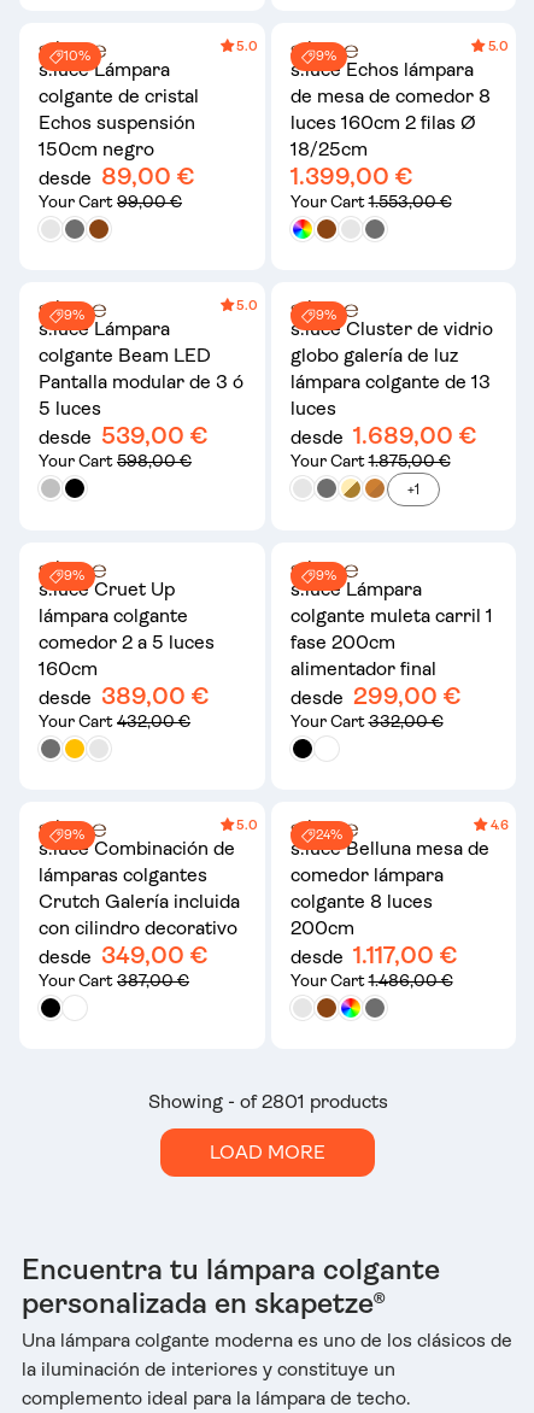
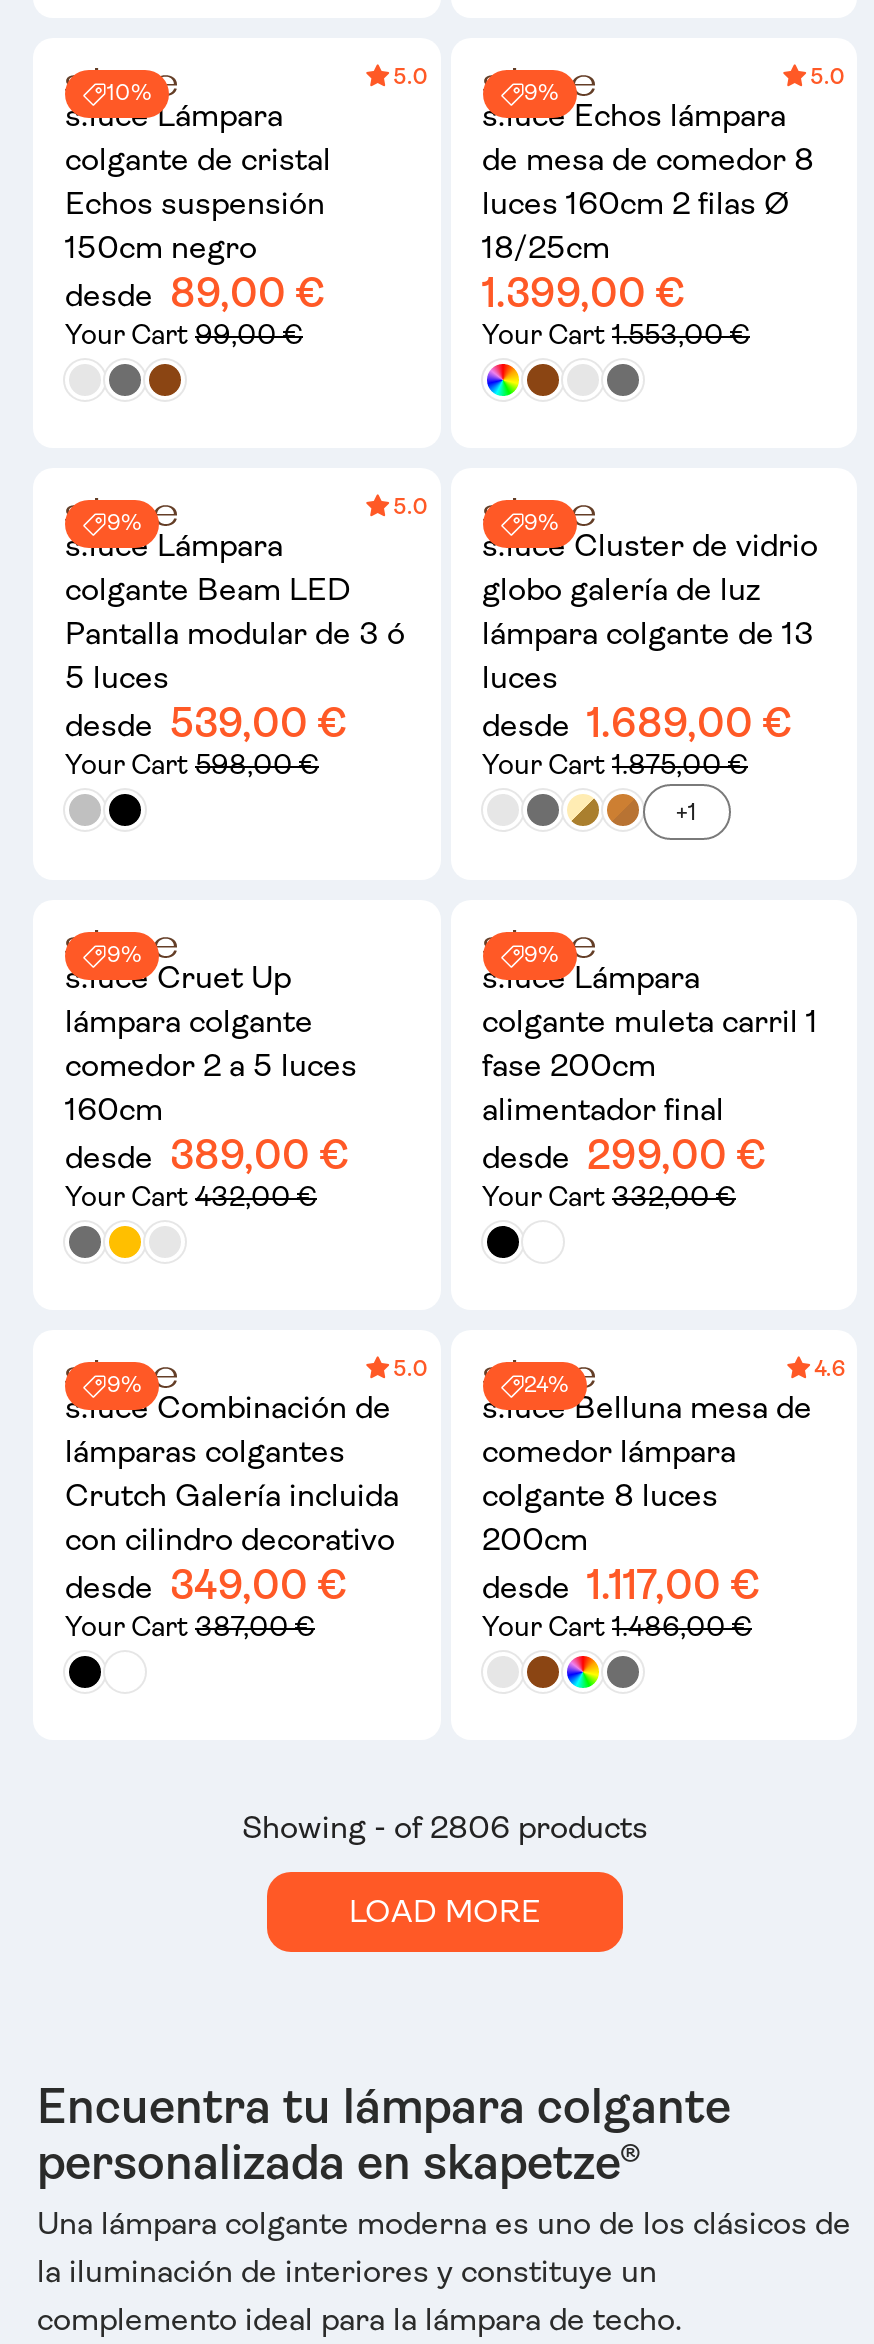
- Showing - of 2801 products
+ Showing - of 2806 products
